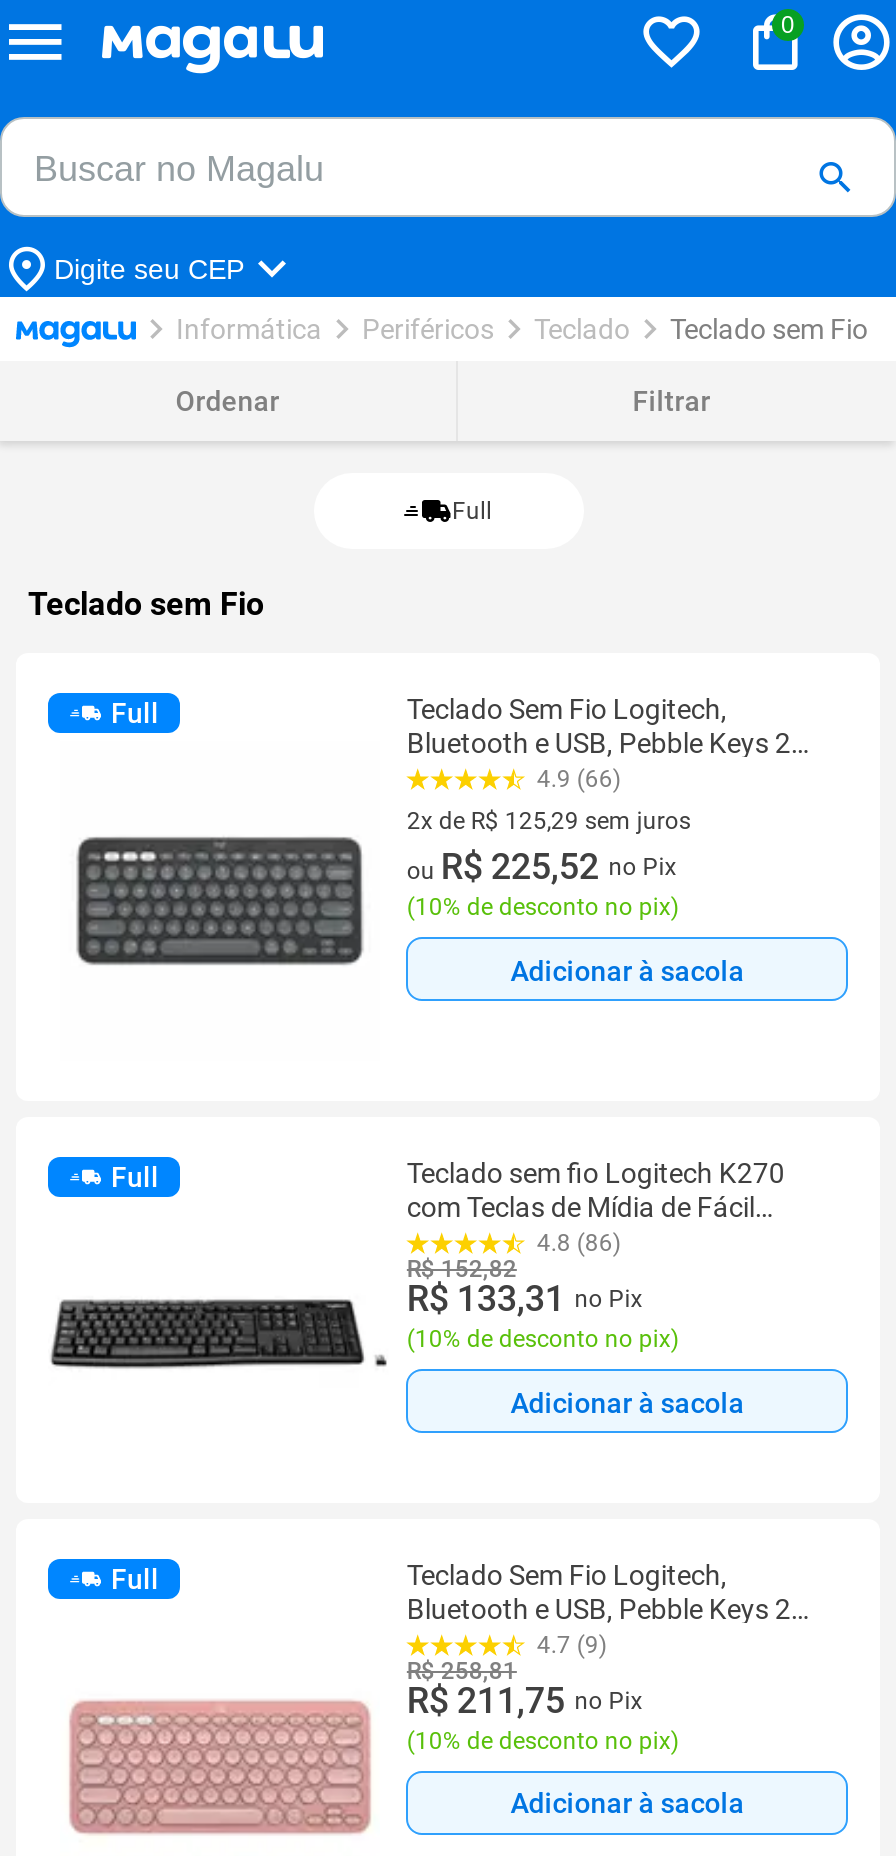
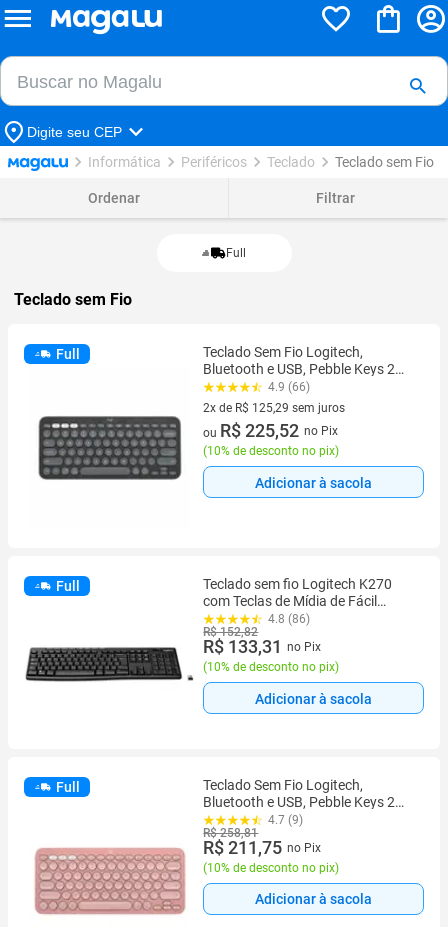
- 0
